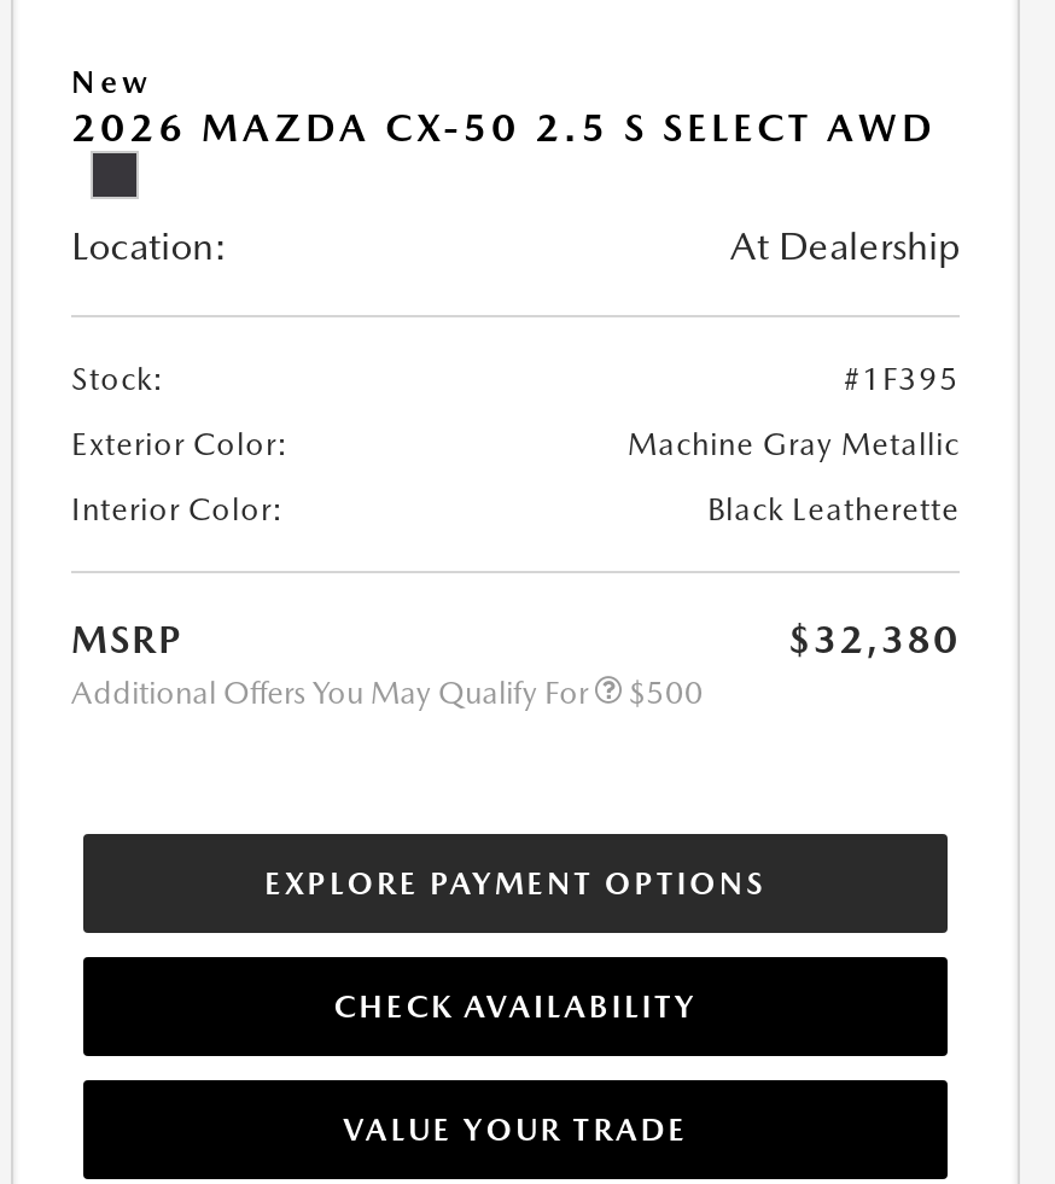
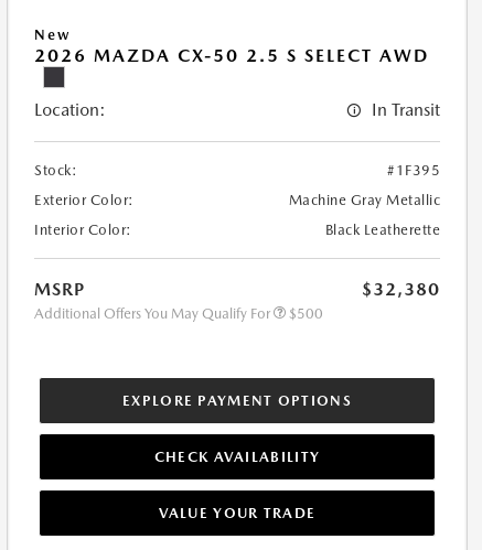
- At Dealership
+ In Transit
